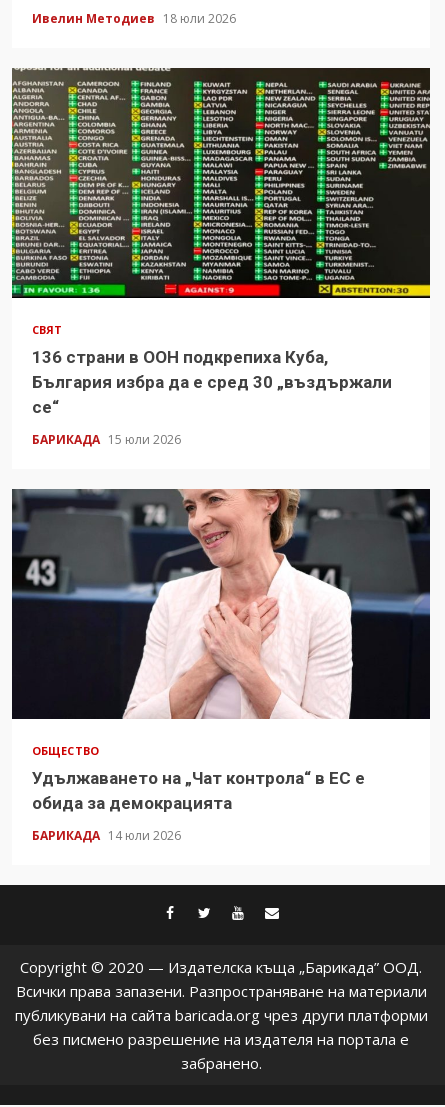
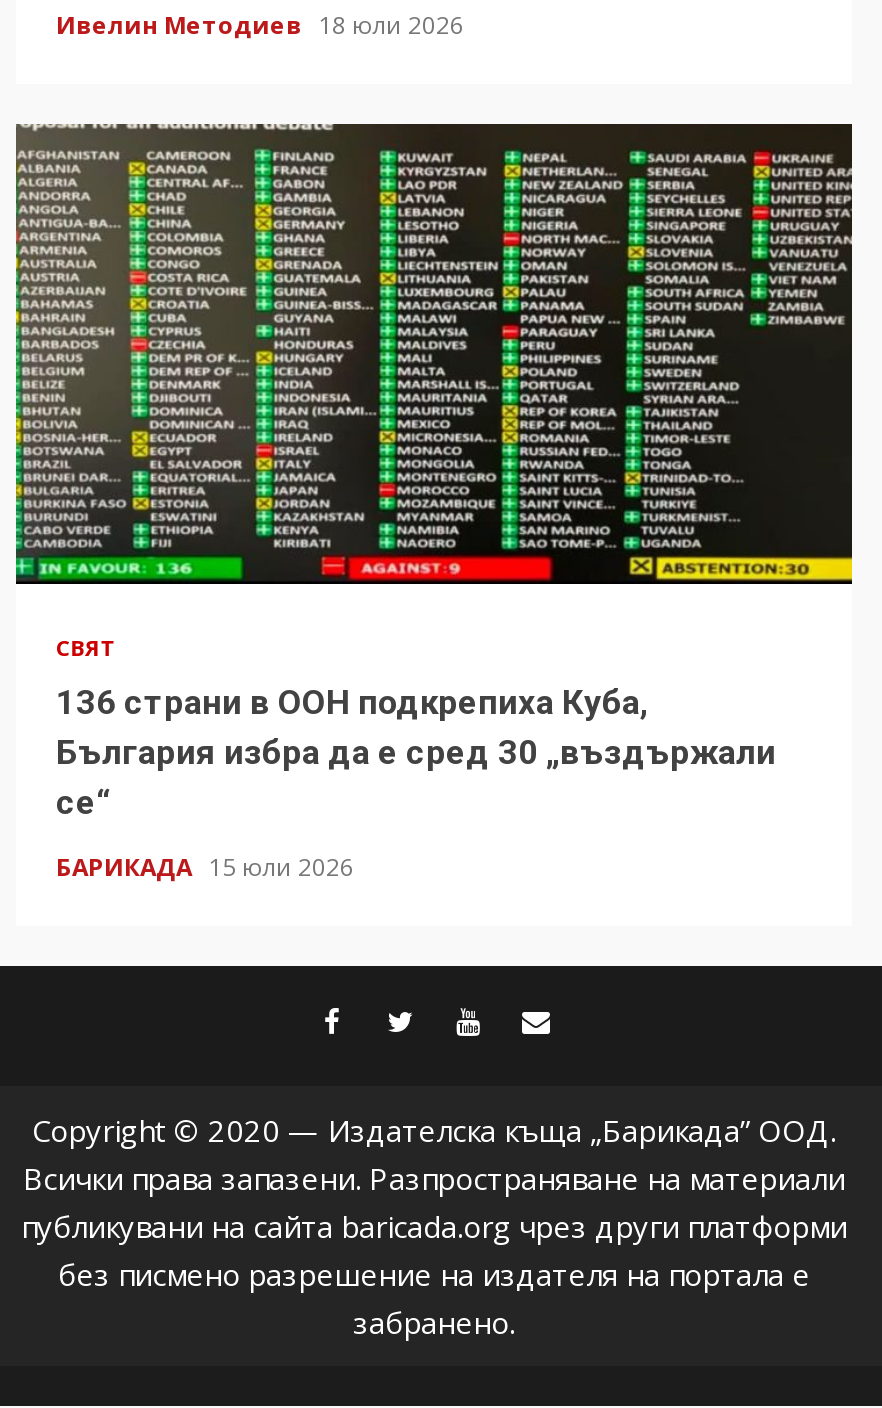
- [image]
- ОБЩЕСТВО
- Удължаването на „Чат контрола“ в ЕС е
- обида за демокрацията
- БАРИКАДА 14 юли 2026
